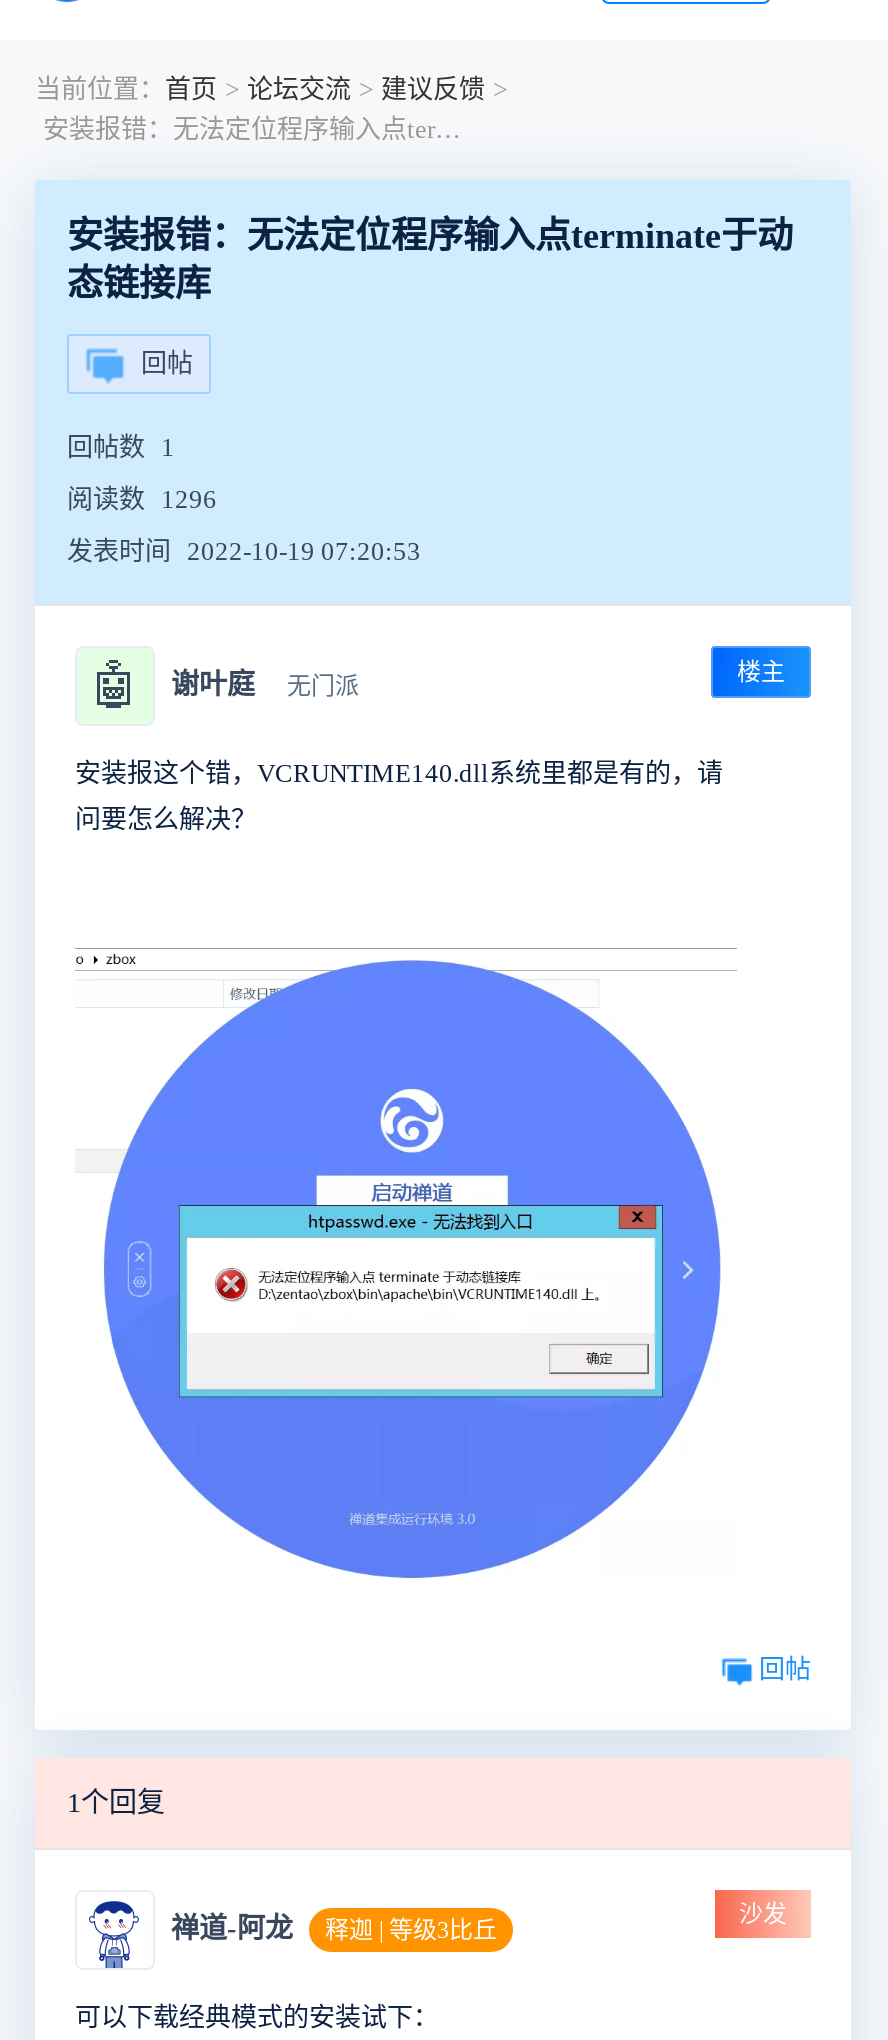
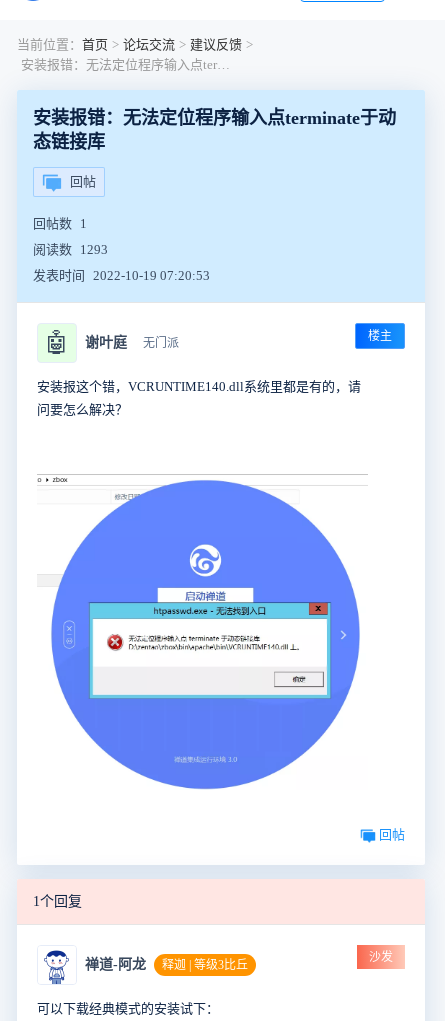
- 阅读数 1296
+ 阅读数 1293
